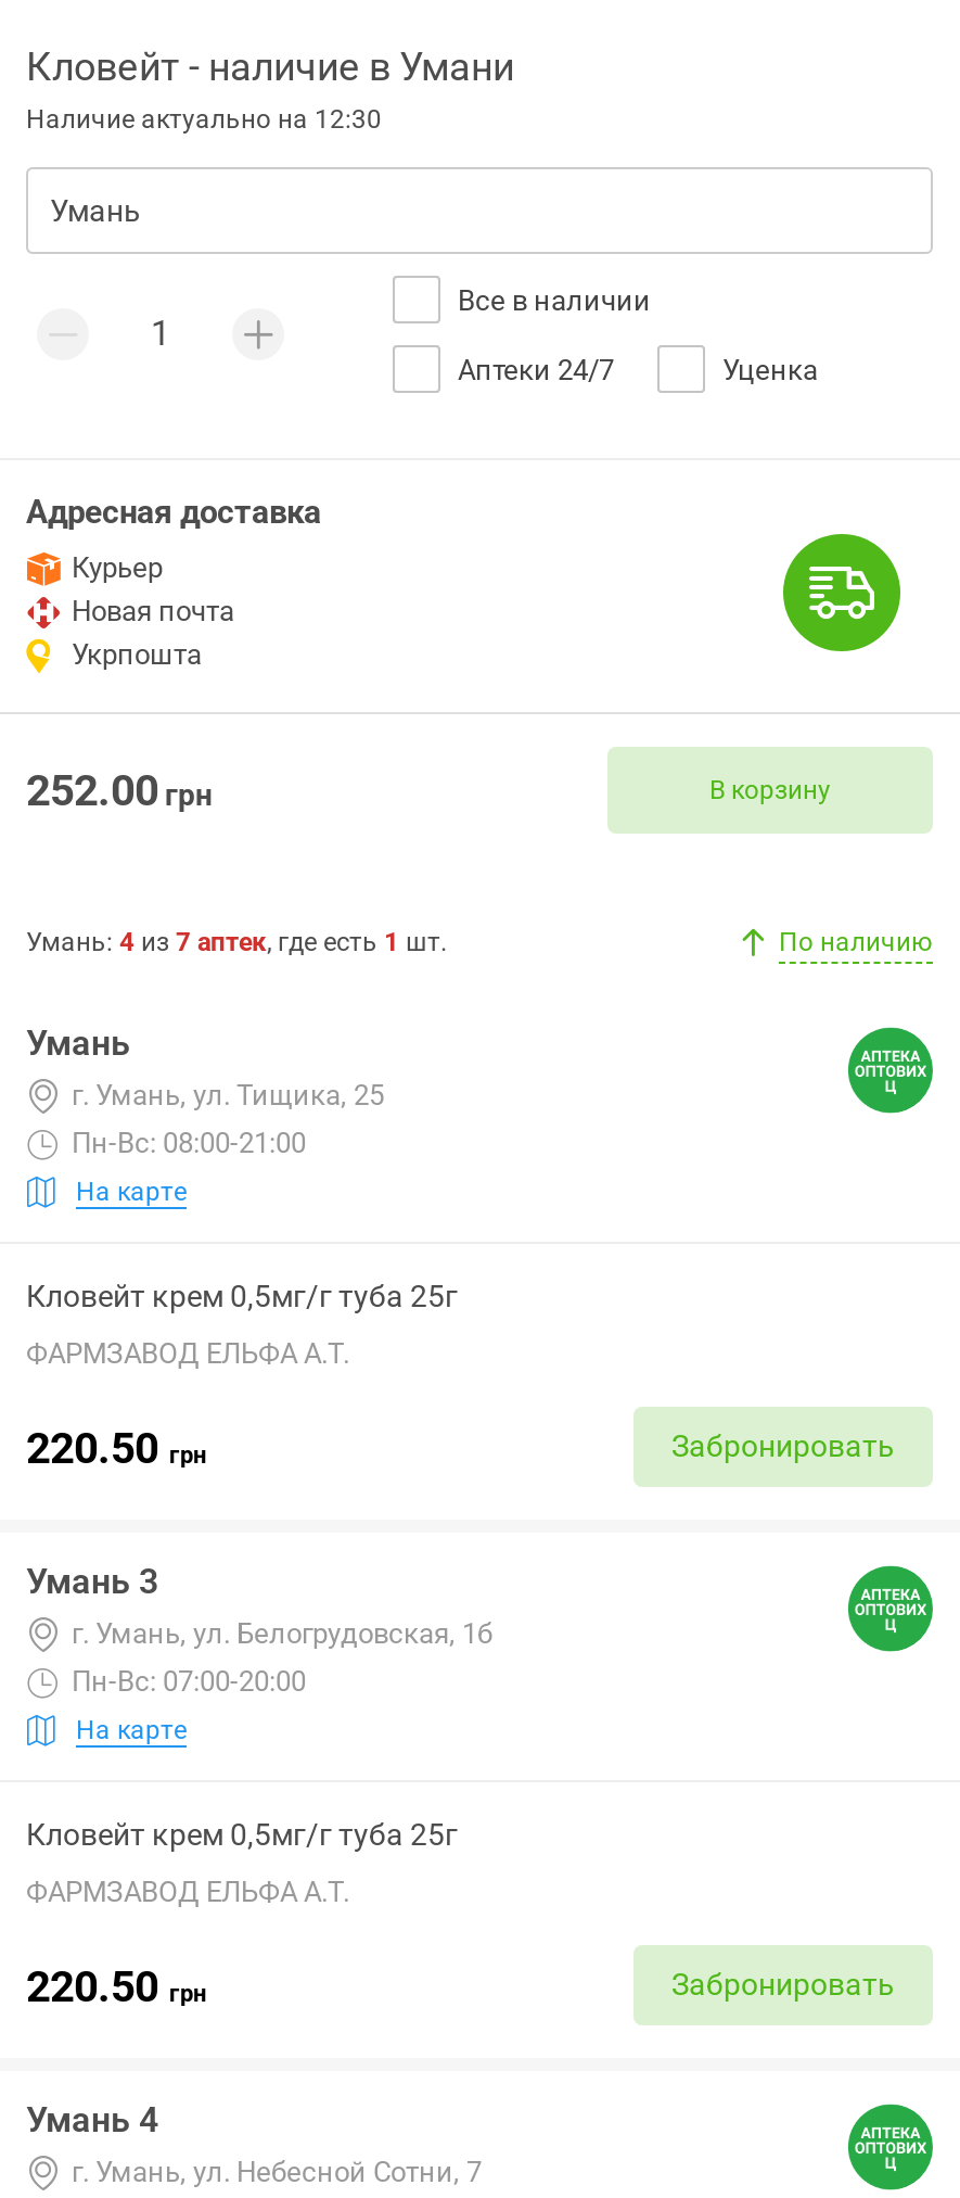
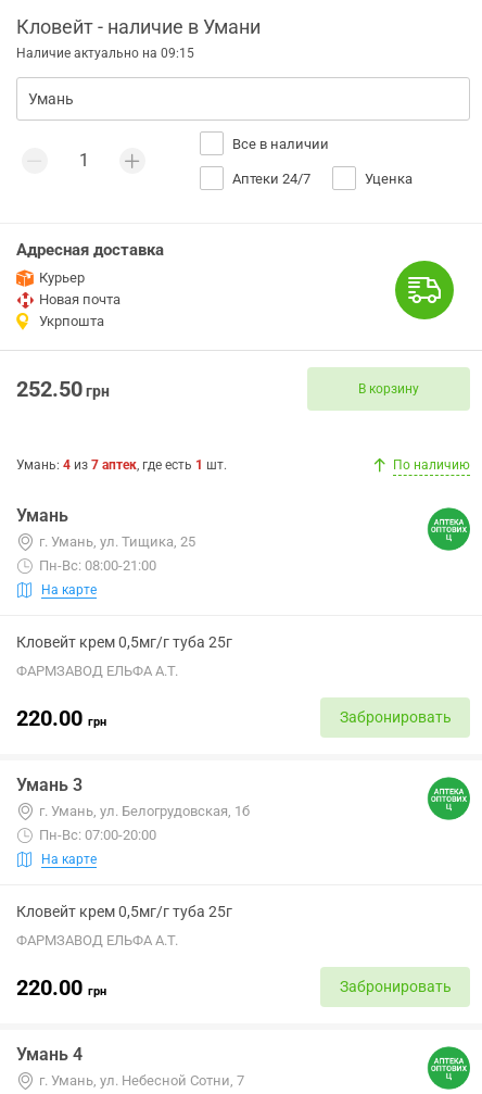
- Наличие актуально на 12:30
+ Наличие актуально на 09:15

- 252.00 грн
+ 252.50 грн

- 220.50 грн
+ 220.00 грн

- 220.50 грн
+ 220.00 грн
